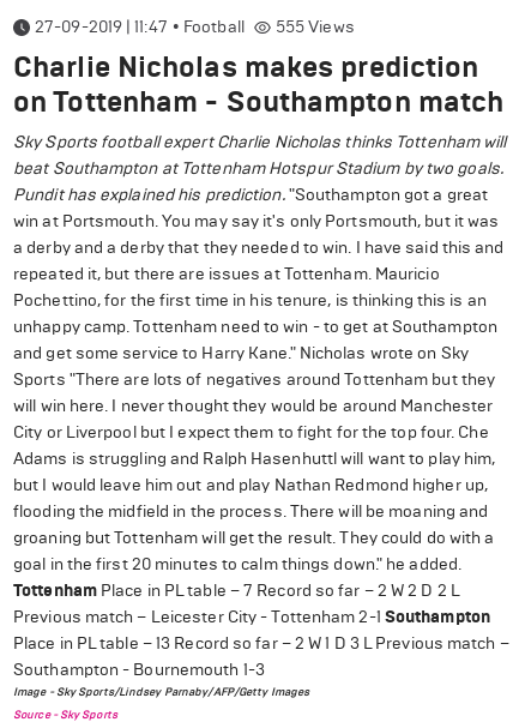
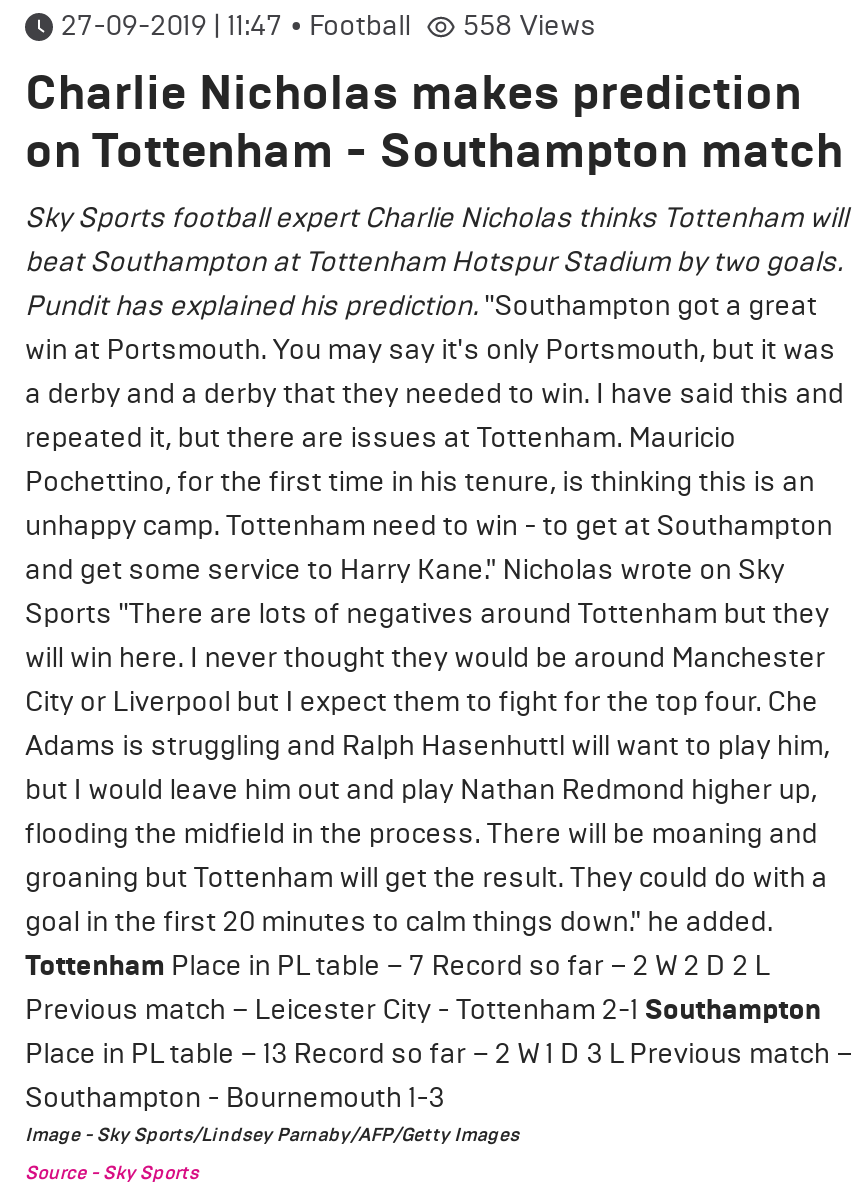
- 555 Views
+ 558 Views
